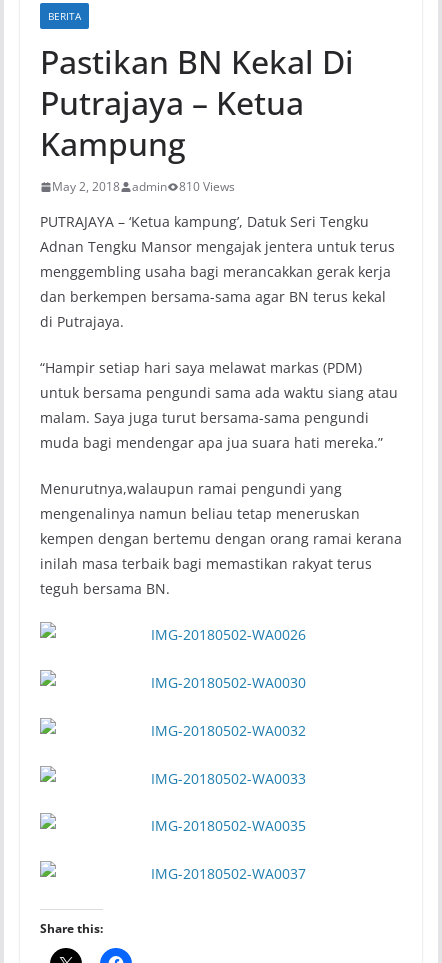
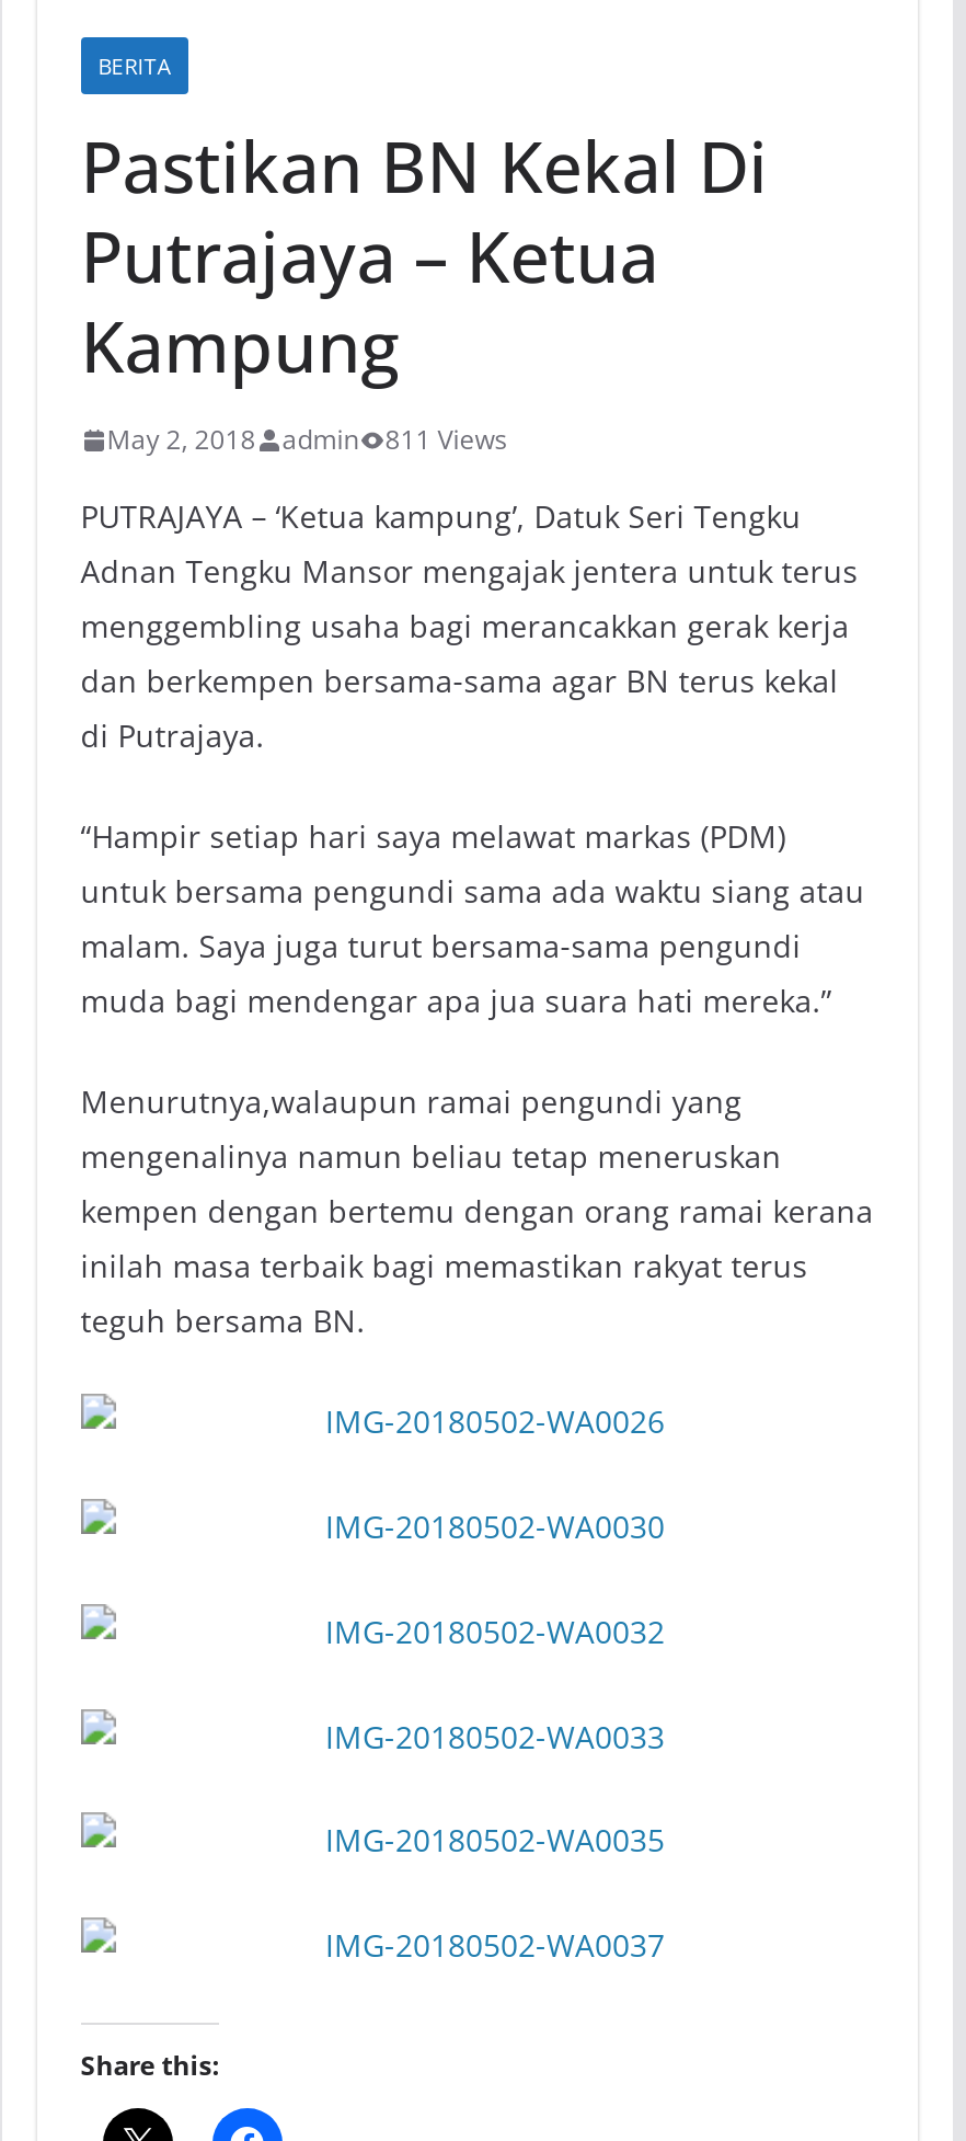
- May 2, 2018 admin 810 Views
+ May 2, 2018 admin 811 Views
